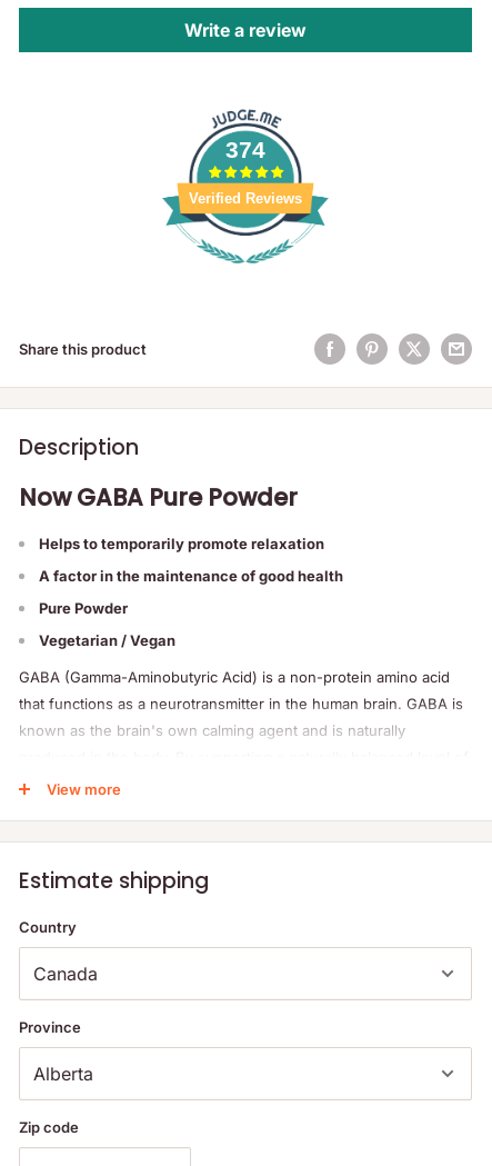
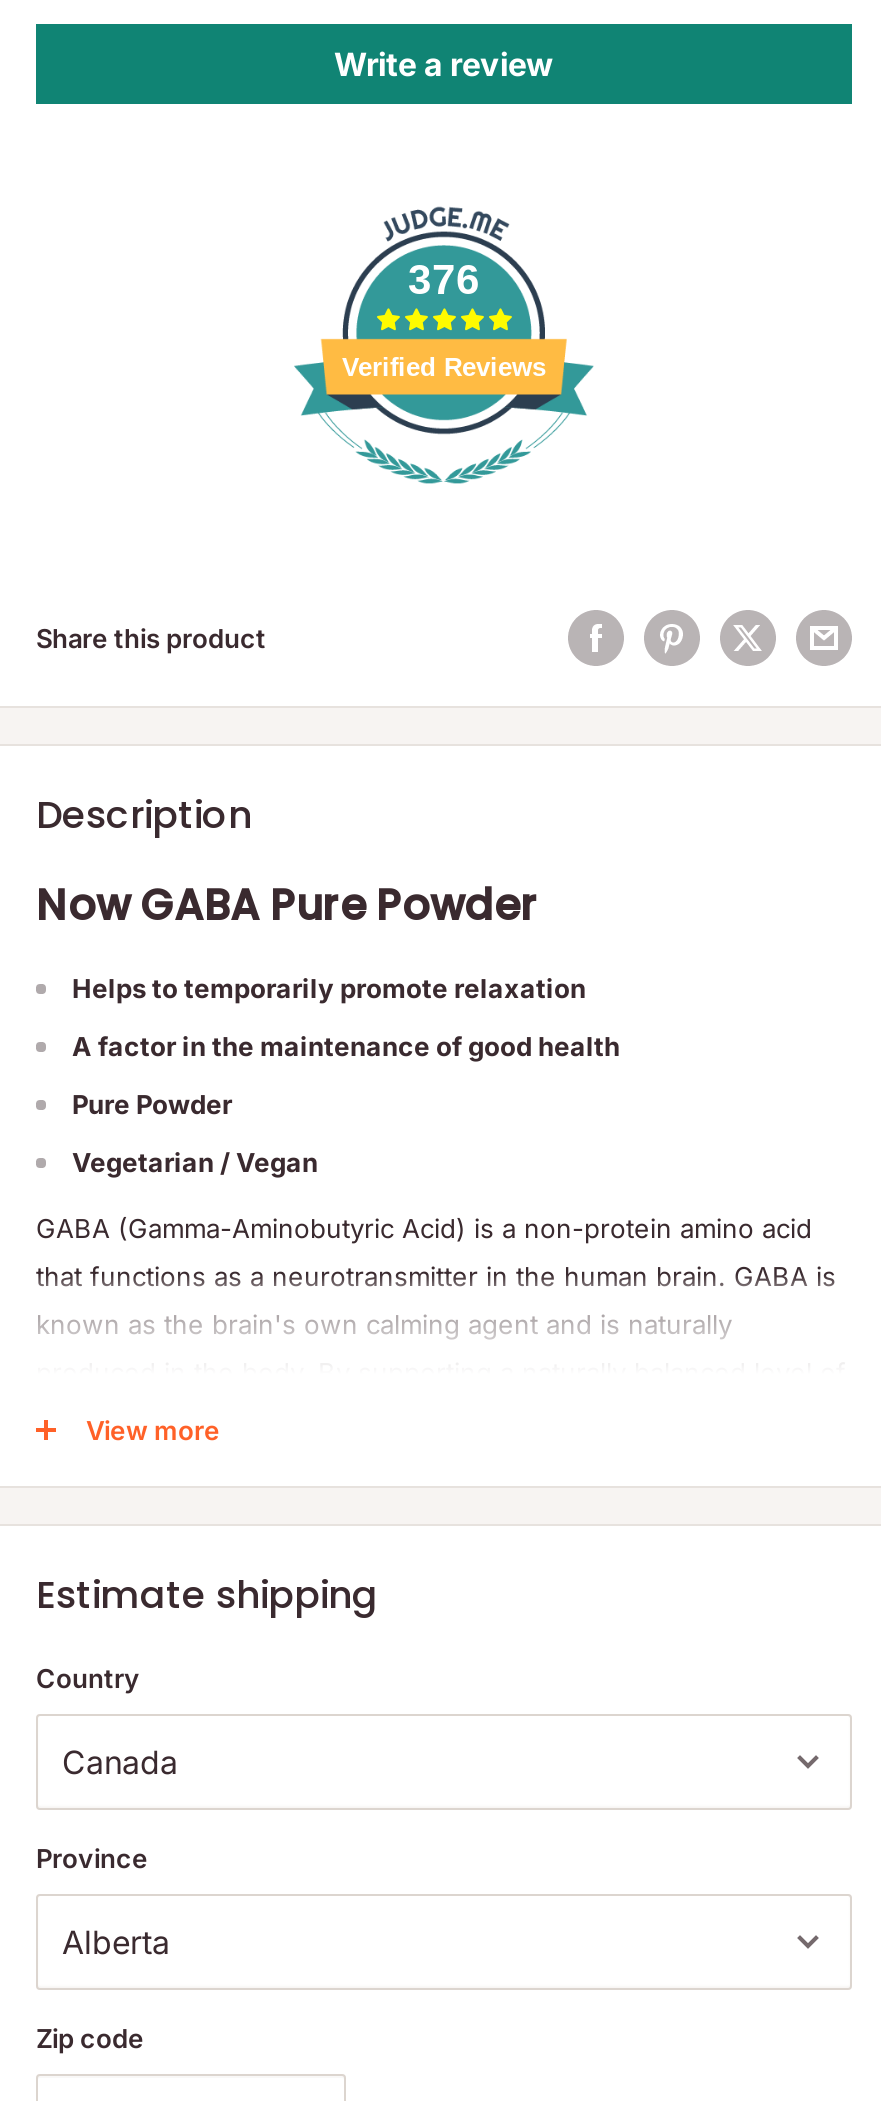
- 374
+ 376
